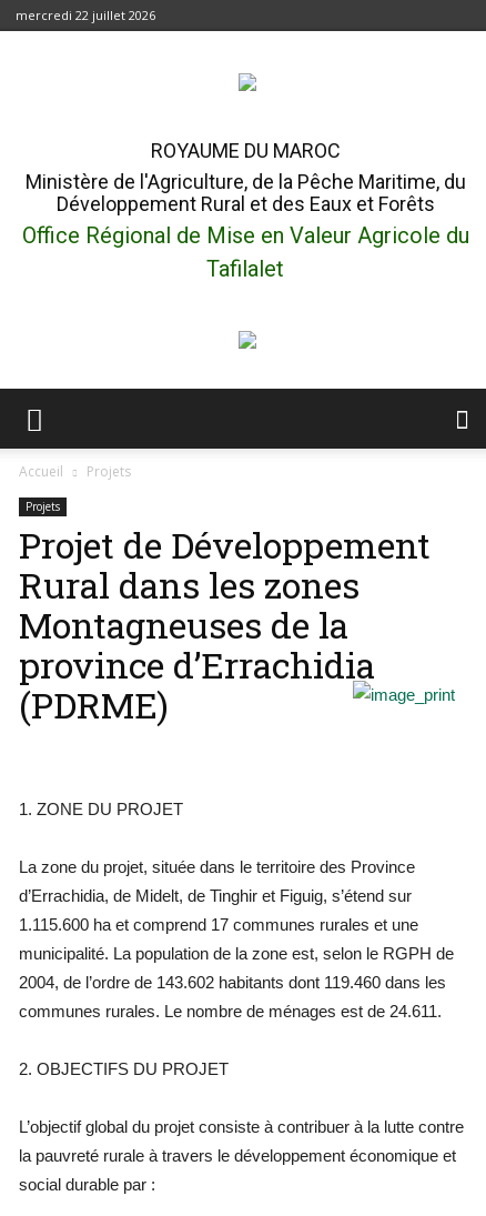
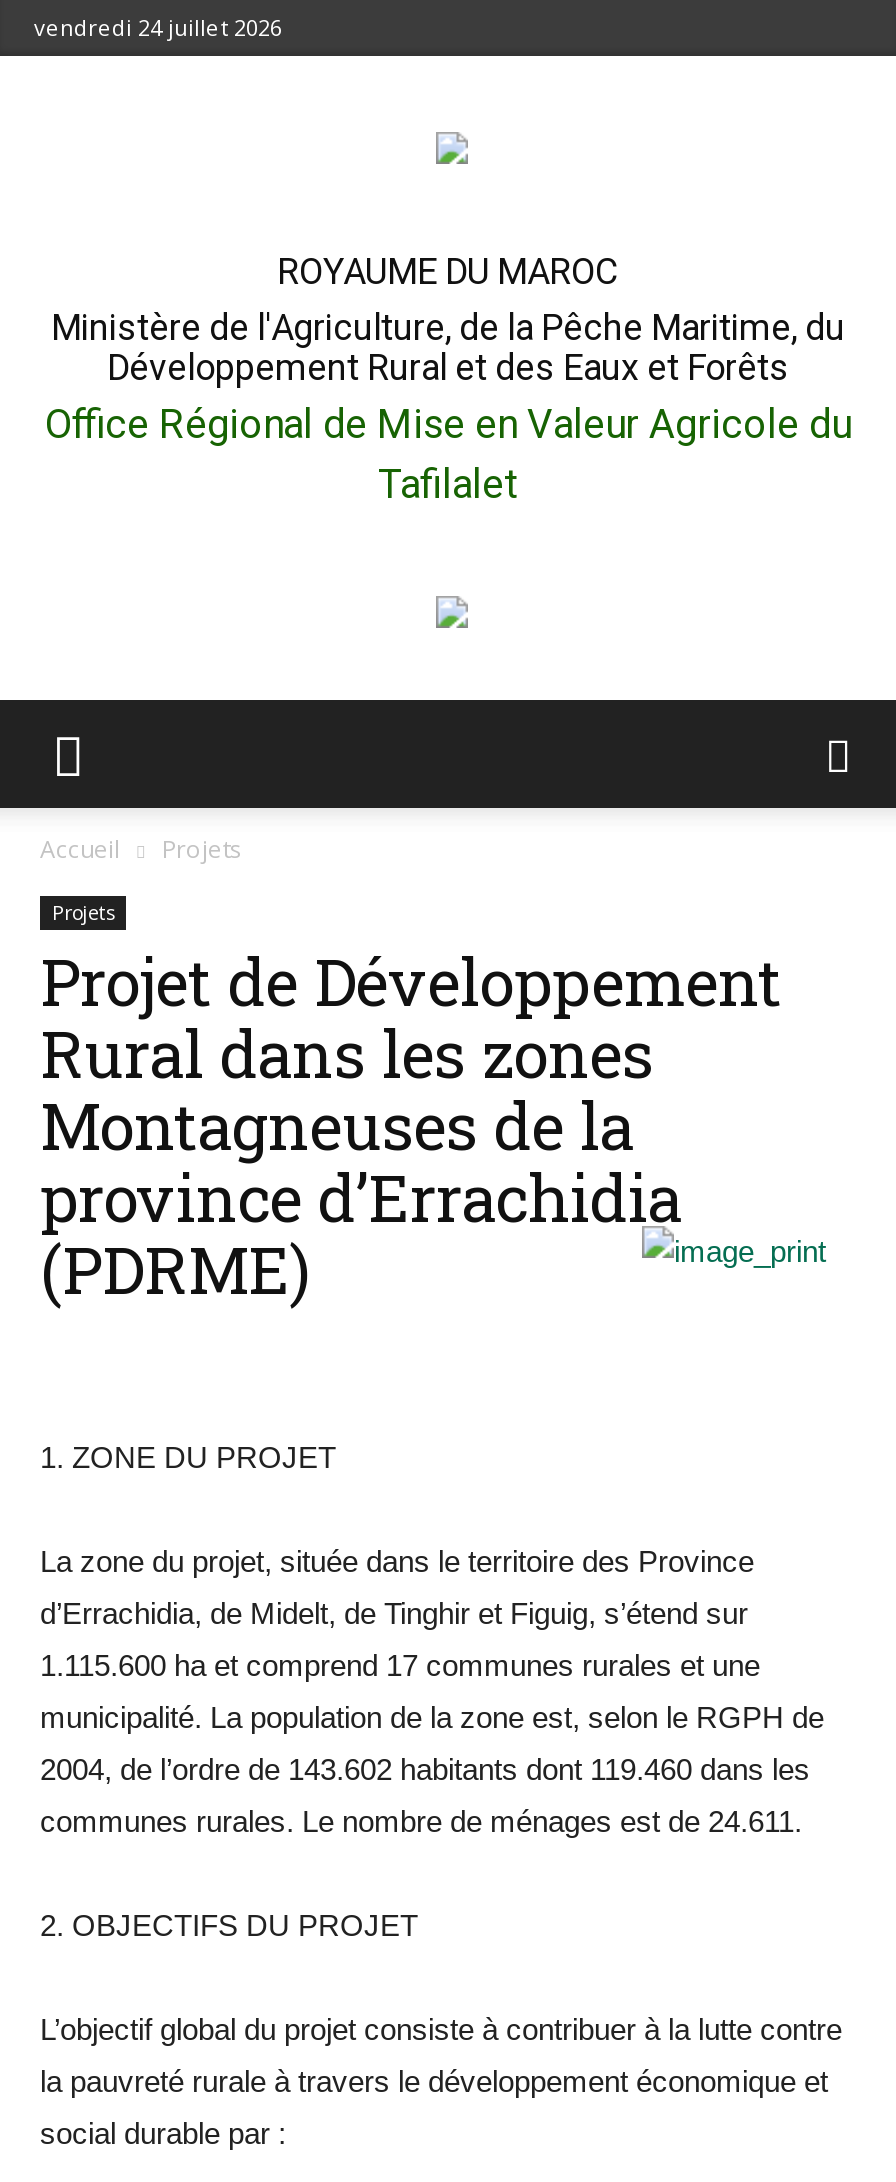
- mercredi 22 juillet 2026
+ vendredi 24 juillet 2026
